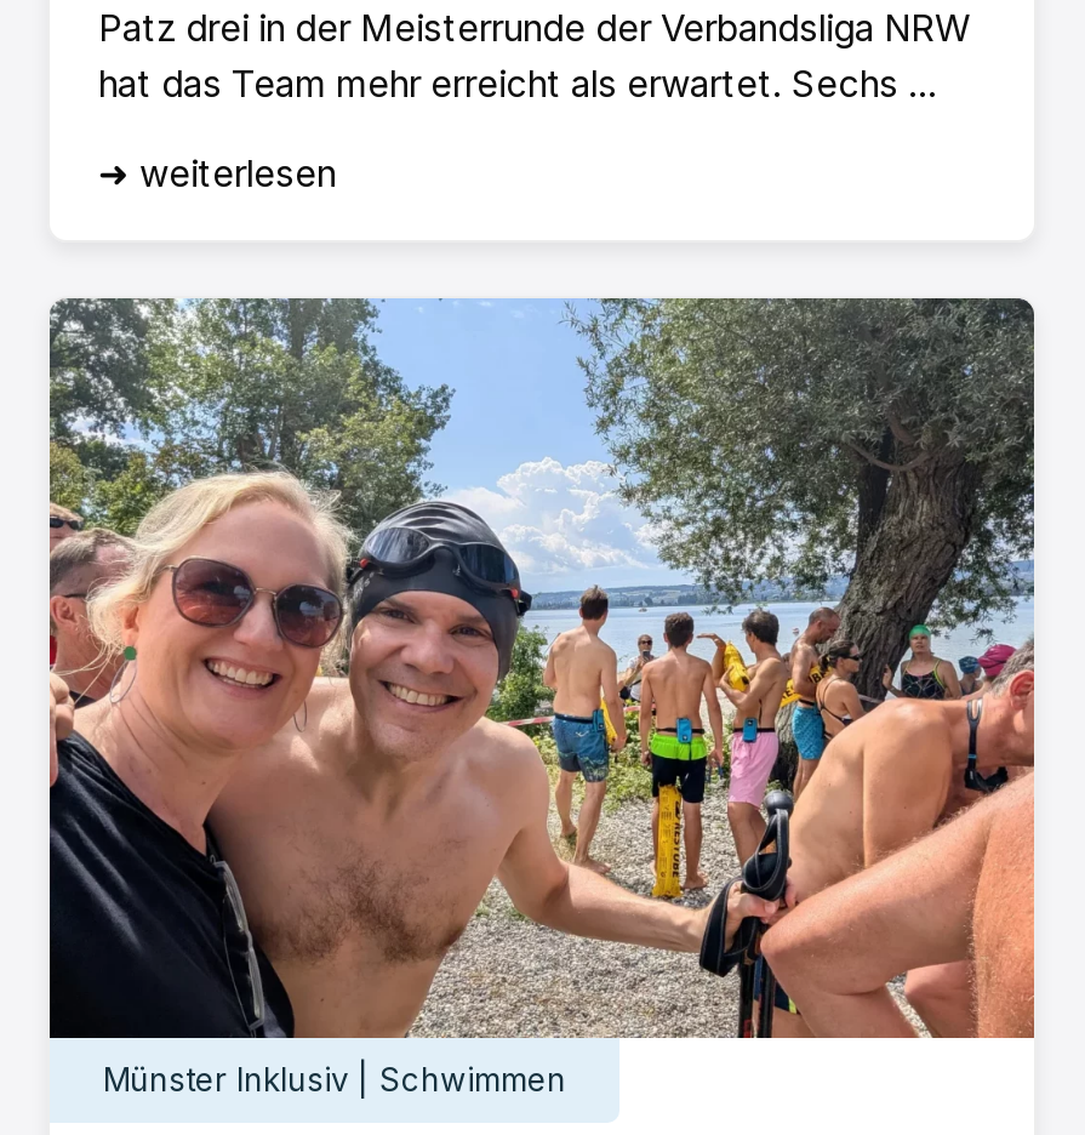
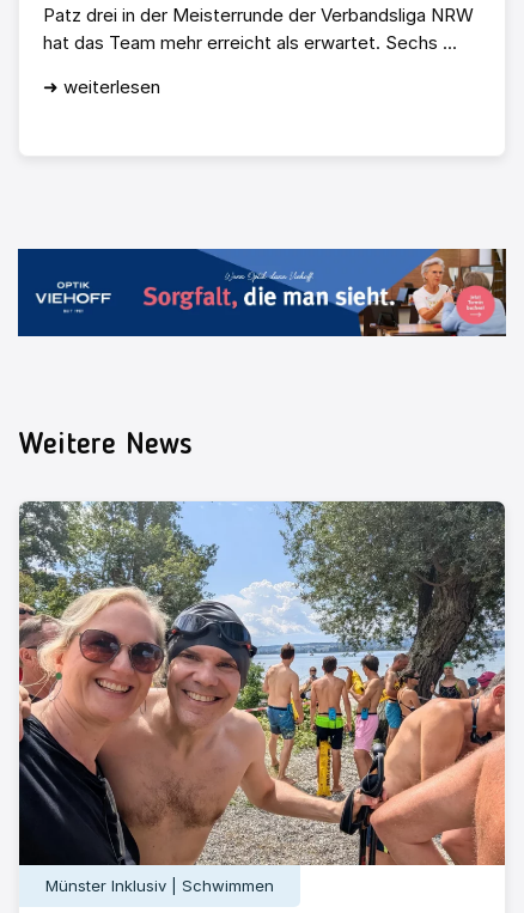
+ [image]

+ Weitere News
